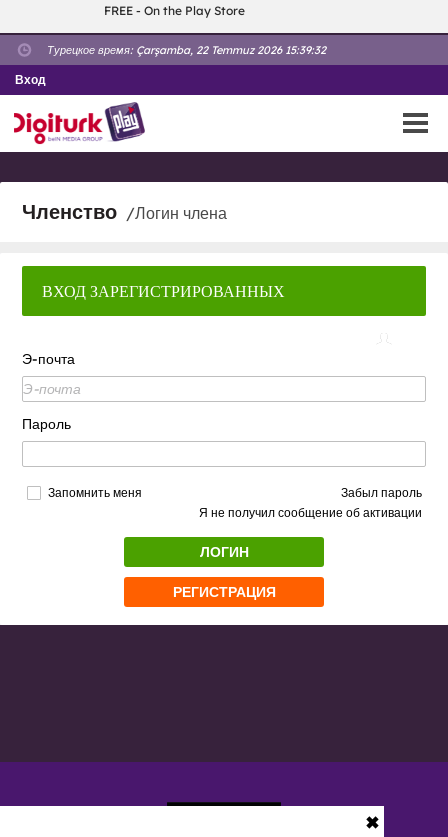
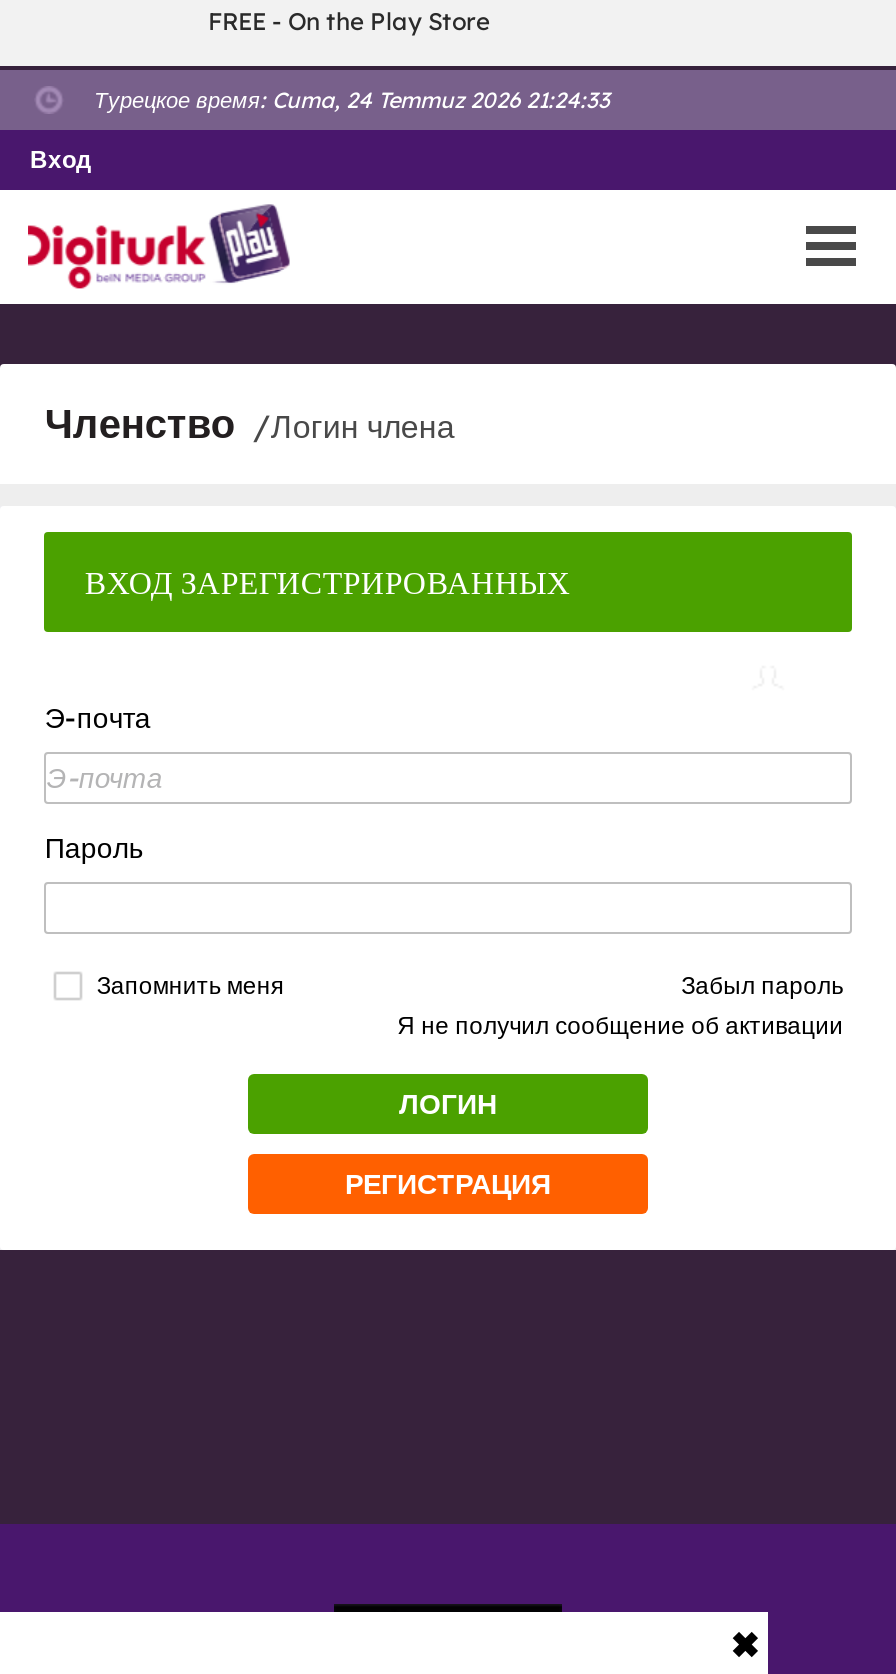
- Турецкое время: Çarşamba, 22 Temmuz 2026 15:39:32
+ Турецкое время: Cuma, 24 Temmuz 2026 21:24:33
